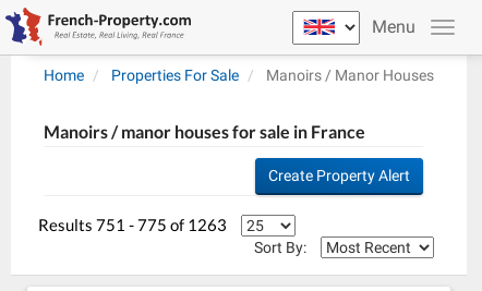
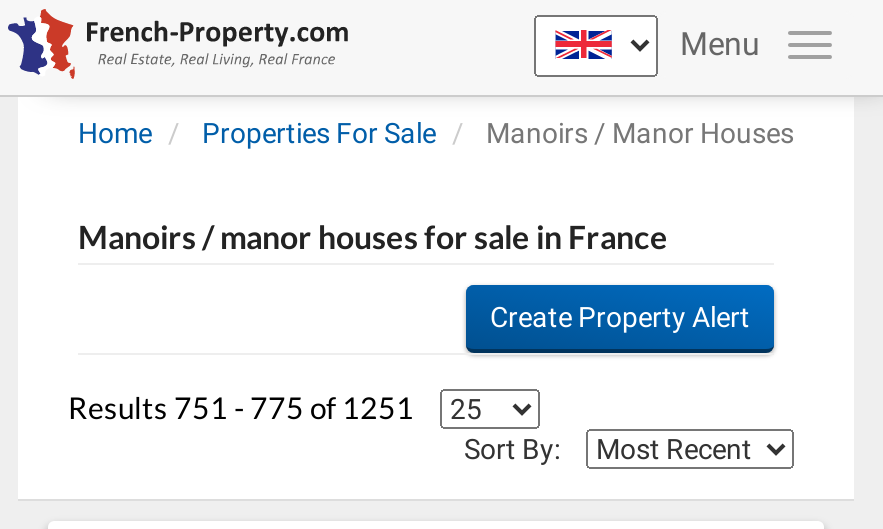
- Results 751 - 775 of 1263
+ Results 751 - 775 of 1251
